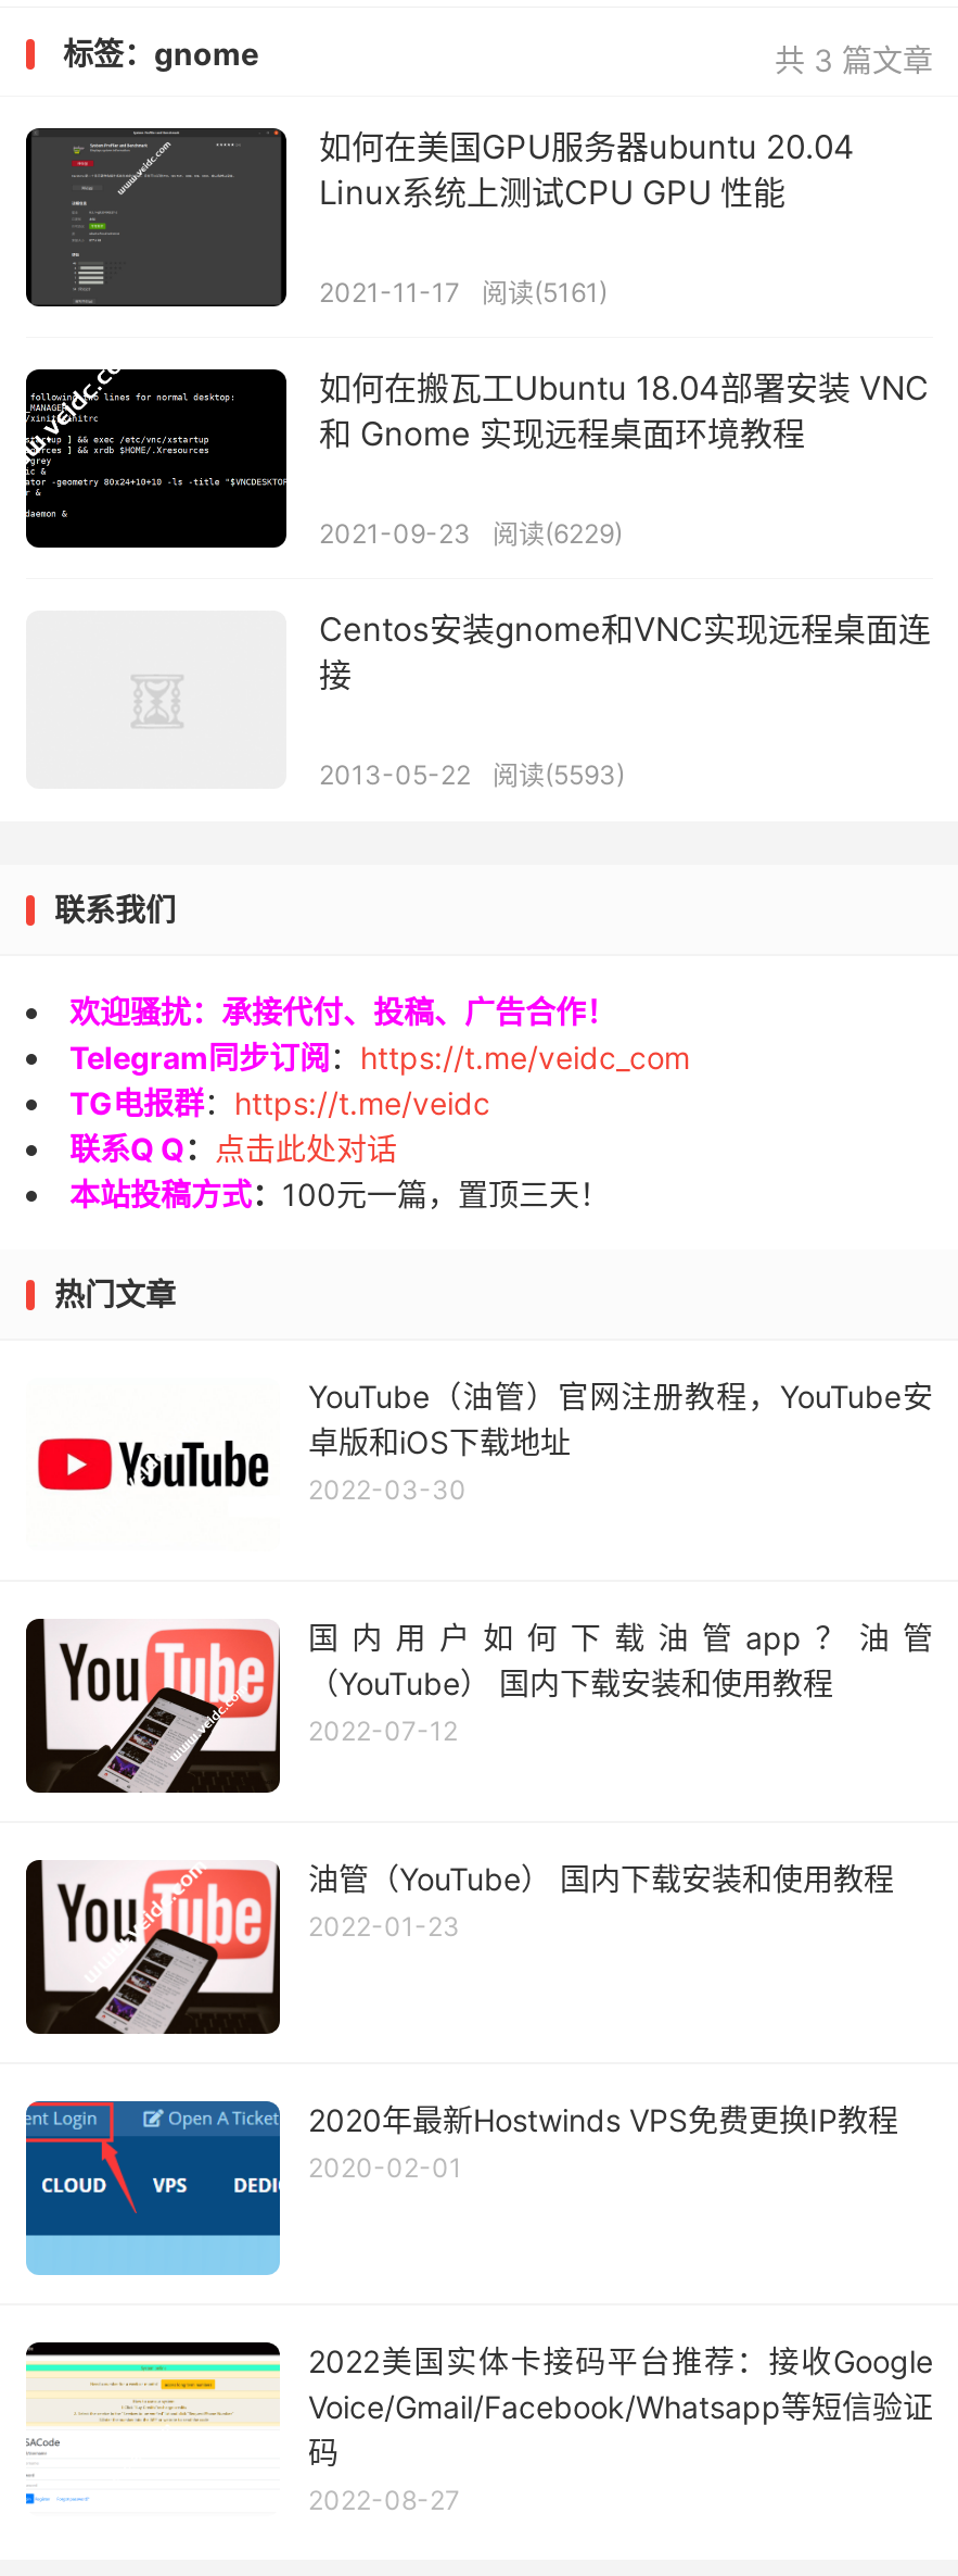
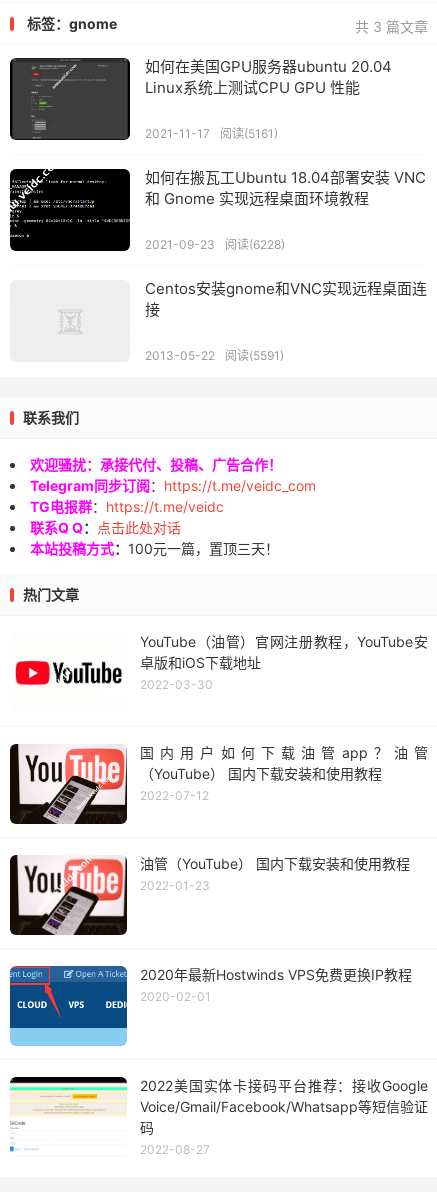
- 2021-09-23 阅读(6229)
+ 2021-09-23 阅读(6228)

- 2013-05-22 阅读(5593)
+ 2013-05-22 阅读(5591)
